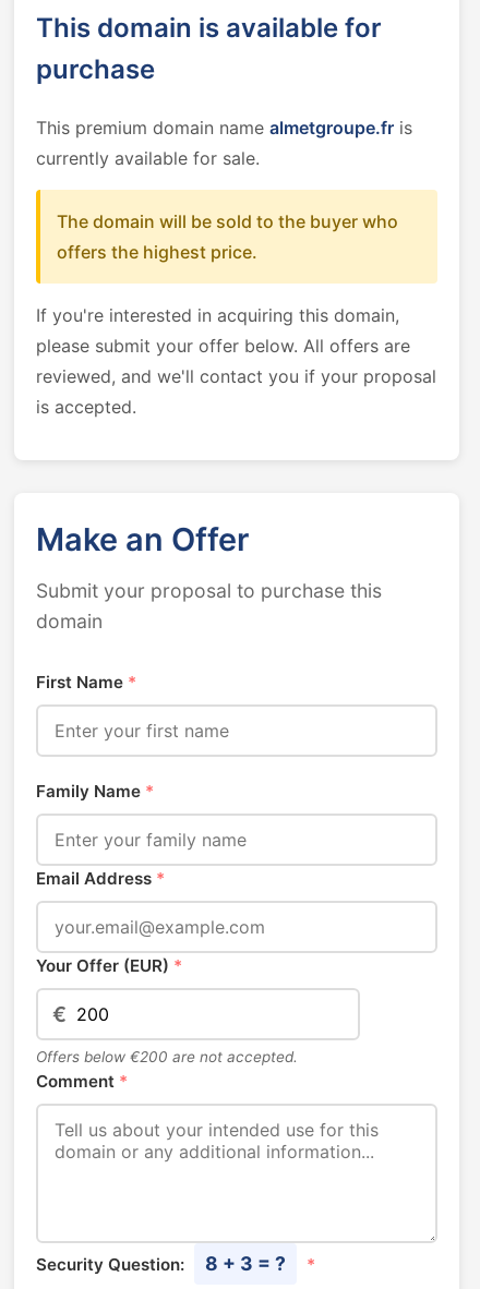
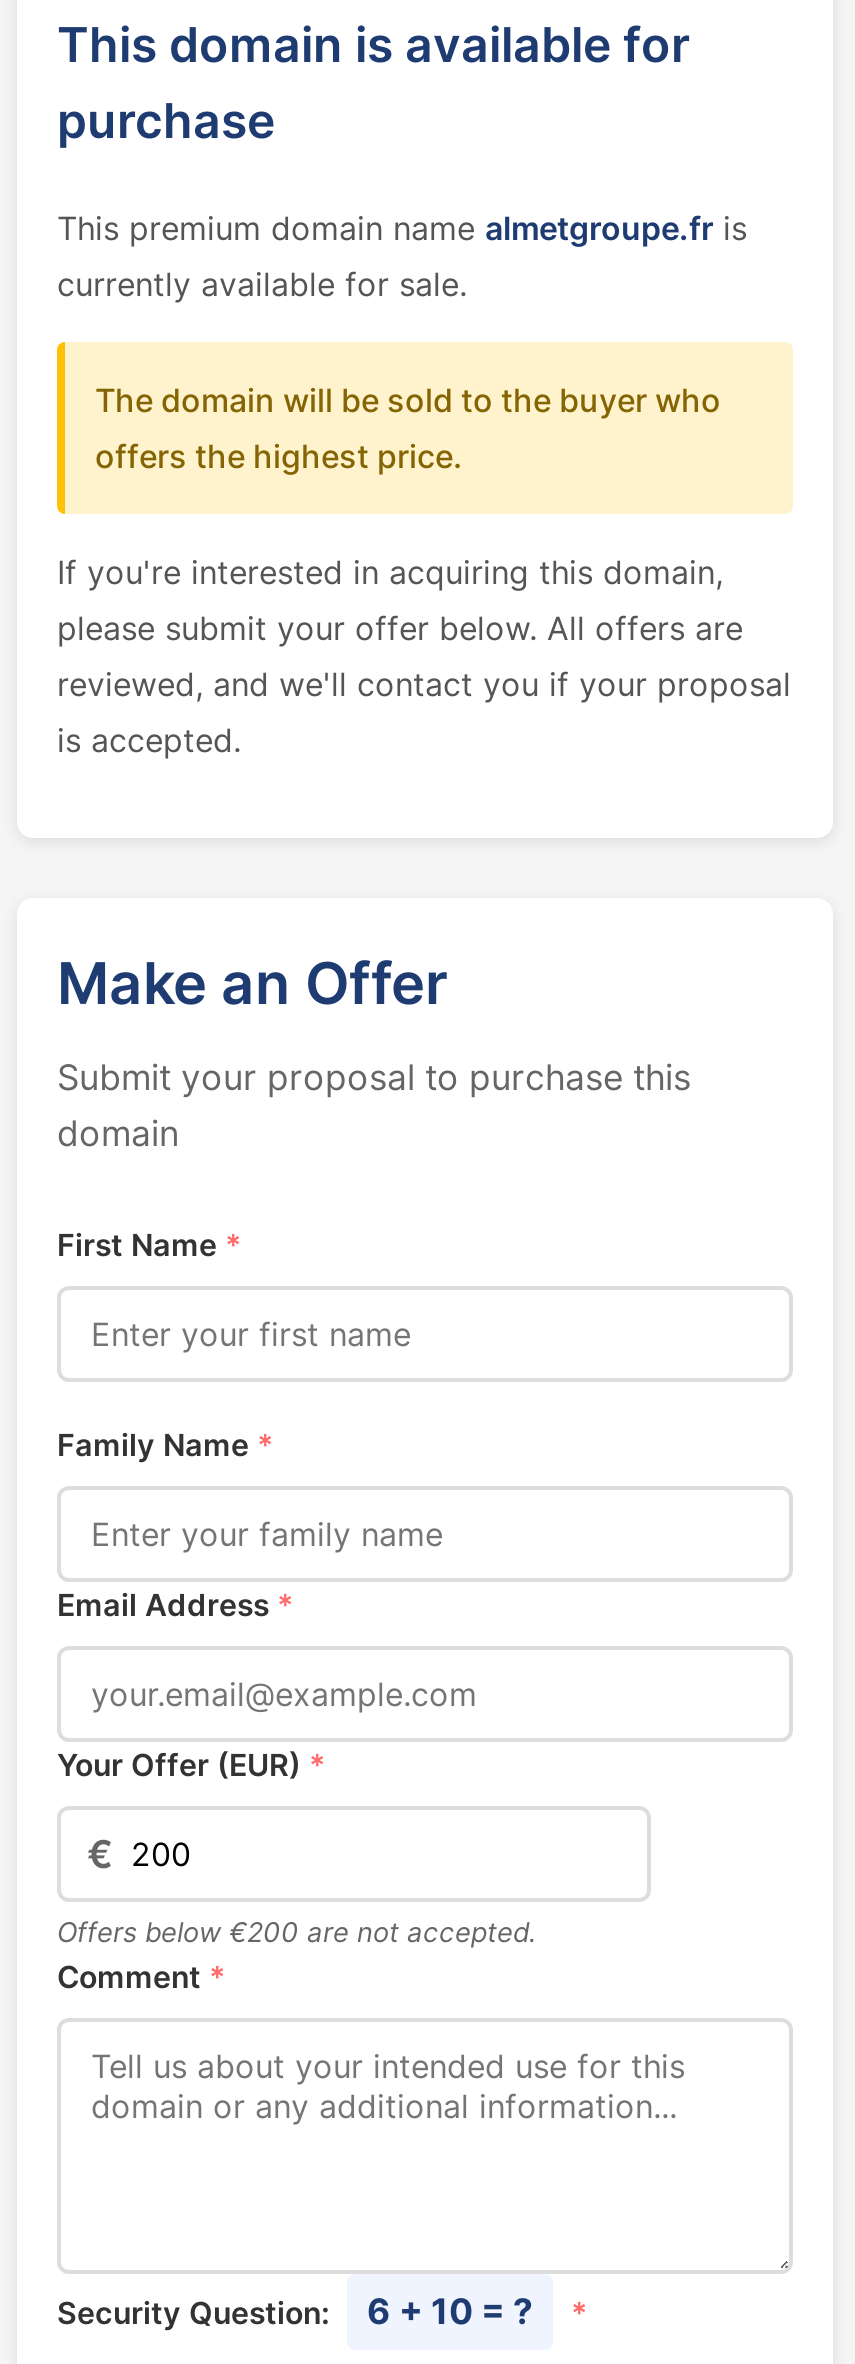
- 8 + 3 = ?
+ 6 + 10 = ?
